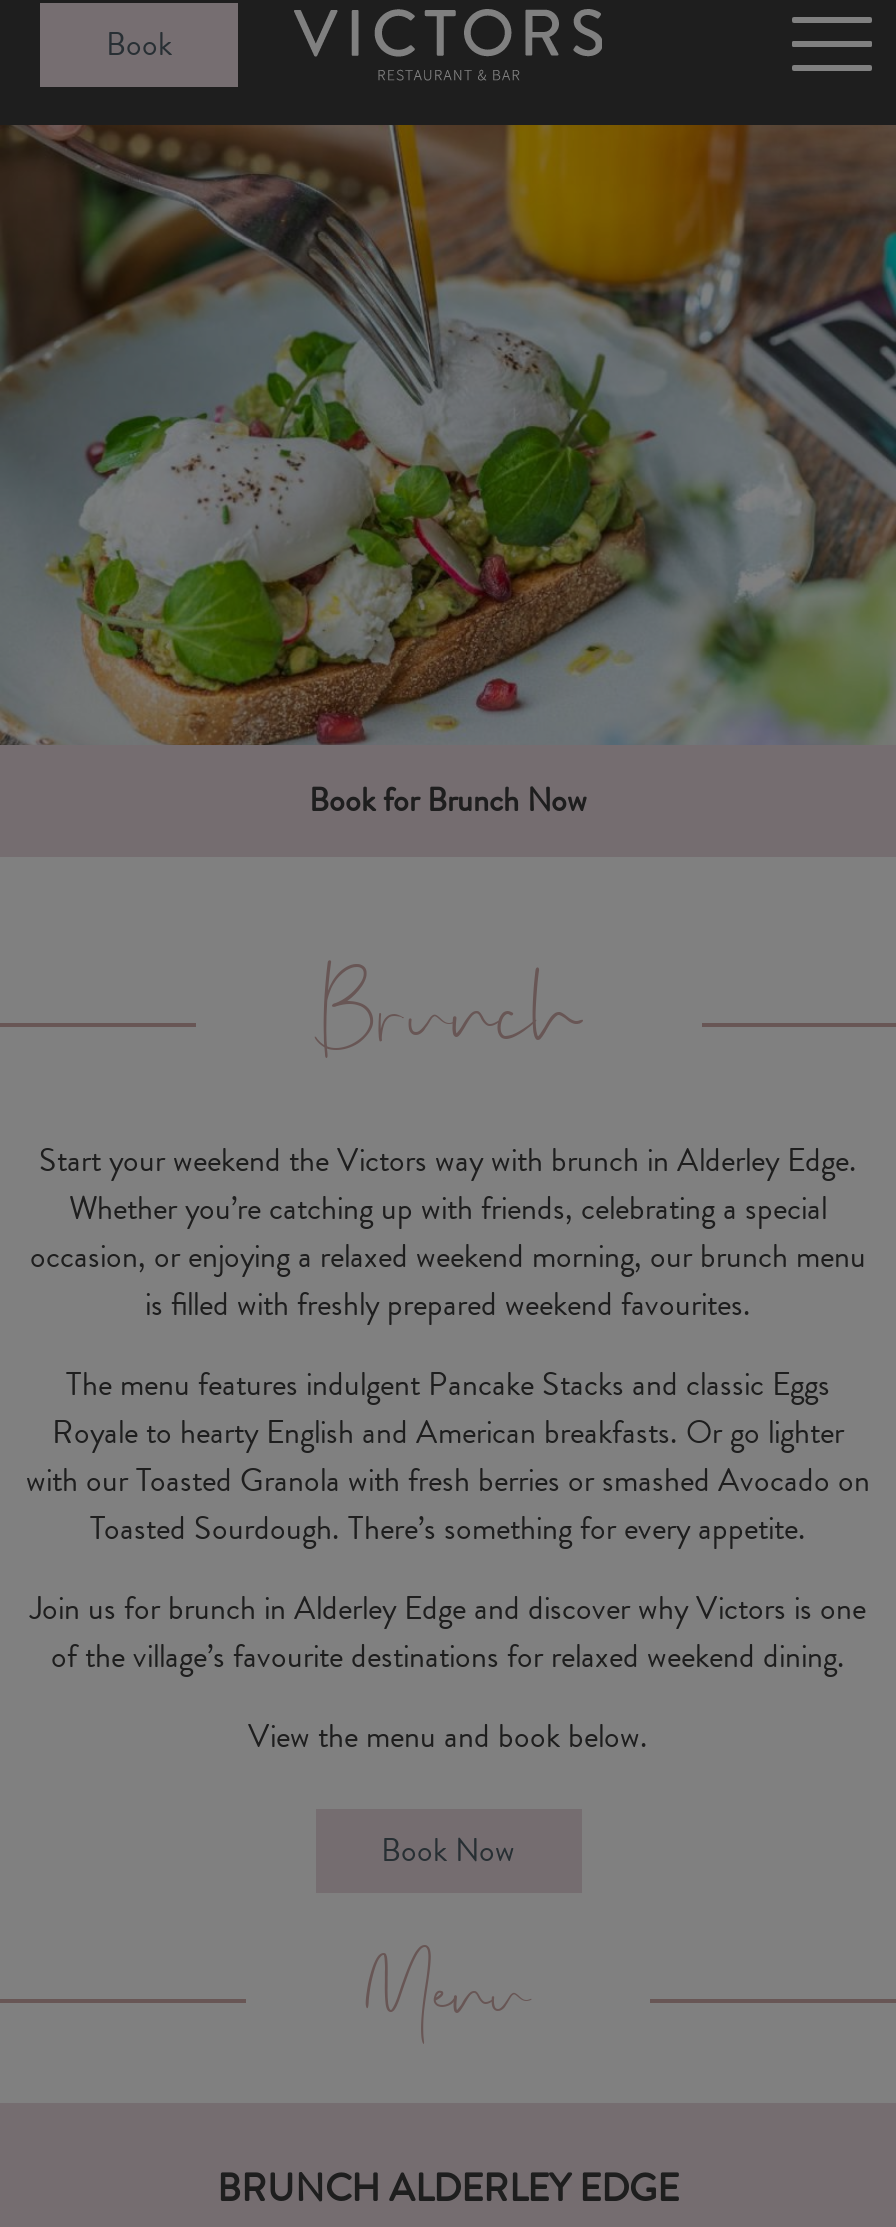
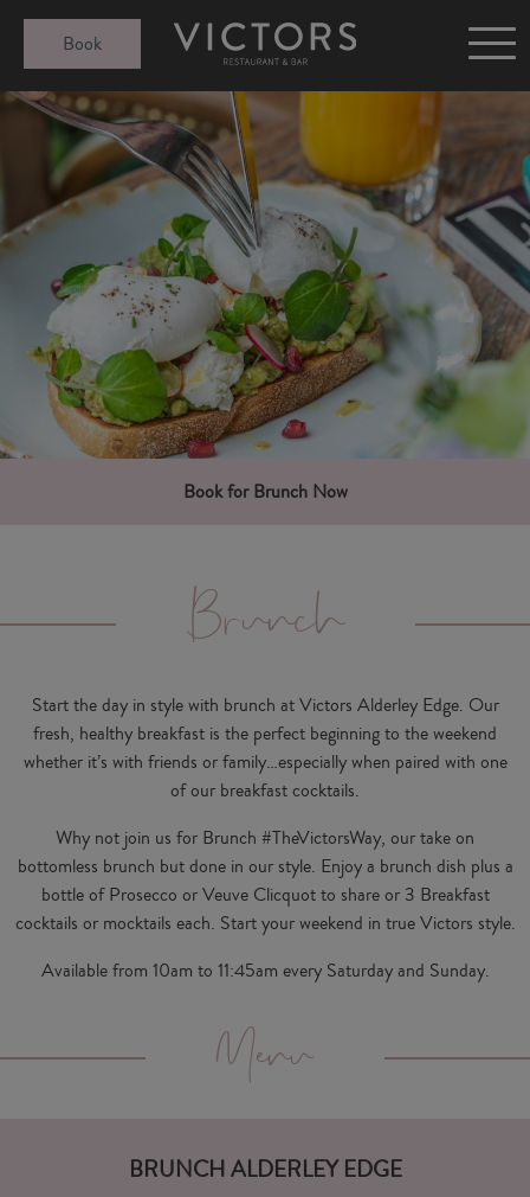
- Start your weekend the Victors way with brunch in Alderley Edge.
- Whether you’re catching up with friends, celebrating a special
- occasion, or enjoying a relaxed weekend morning, our brunch menu
- is filled with freshly prepared weekend favourites.
- The menu features indulgent Pancake Stacks and classic Eggs
- Royale to hearty English and American breakfasts. Or go lighter
- with our Toasted Granola with fresh berries or smashed Avocado on
- Toasted Sourdough. There’s something for every appetite.
- Join us for brunch in Alderley Edge and discover why Victors is one
- of the village’s favourite destinations for relaxed weekend dining.
- View the menu and book below.
- Book Now
+ Start the day in style with brunch at Victors Alderley Edge. Our
+ fresh, healthy breakfast is the perfect beginning to the weekend
+ whether it’s with friends or family…especially when paired with one
+ of our breakfast cocktails.
+ Why not join us for Brunch #TheVictorsWay, our take on
+ bottomless brunch but done in our style. Enjoy a brunch dish plus a
+ bottle of Prosecco or Veuve Clicquot to share or 3 Breakfast
+ cocktails or mocktails each. Start your weekend in true Victors style.
+ Available from 10am to 11:45am every Saturday and Sunday.
